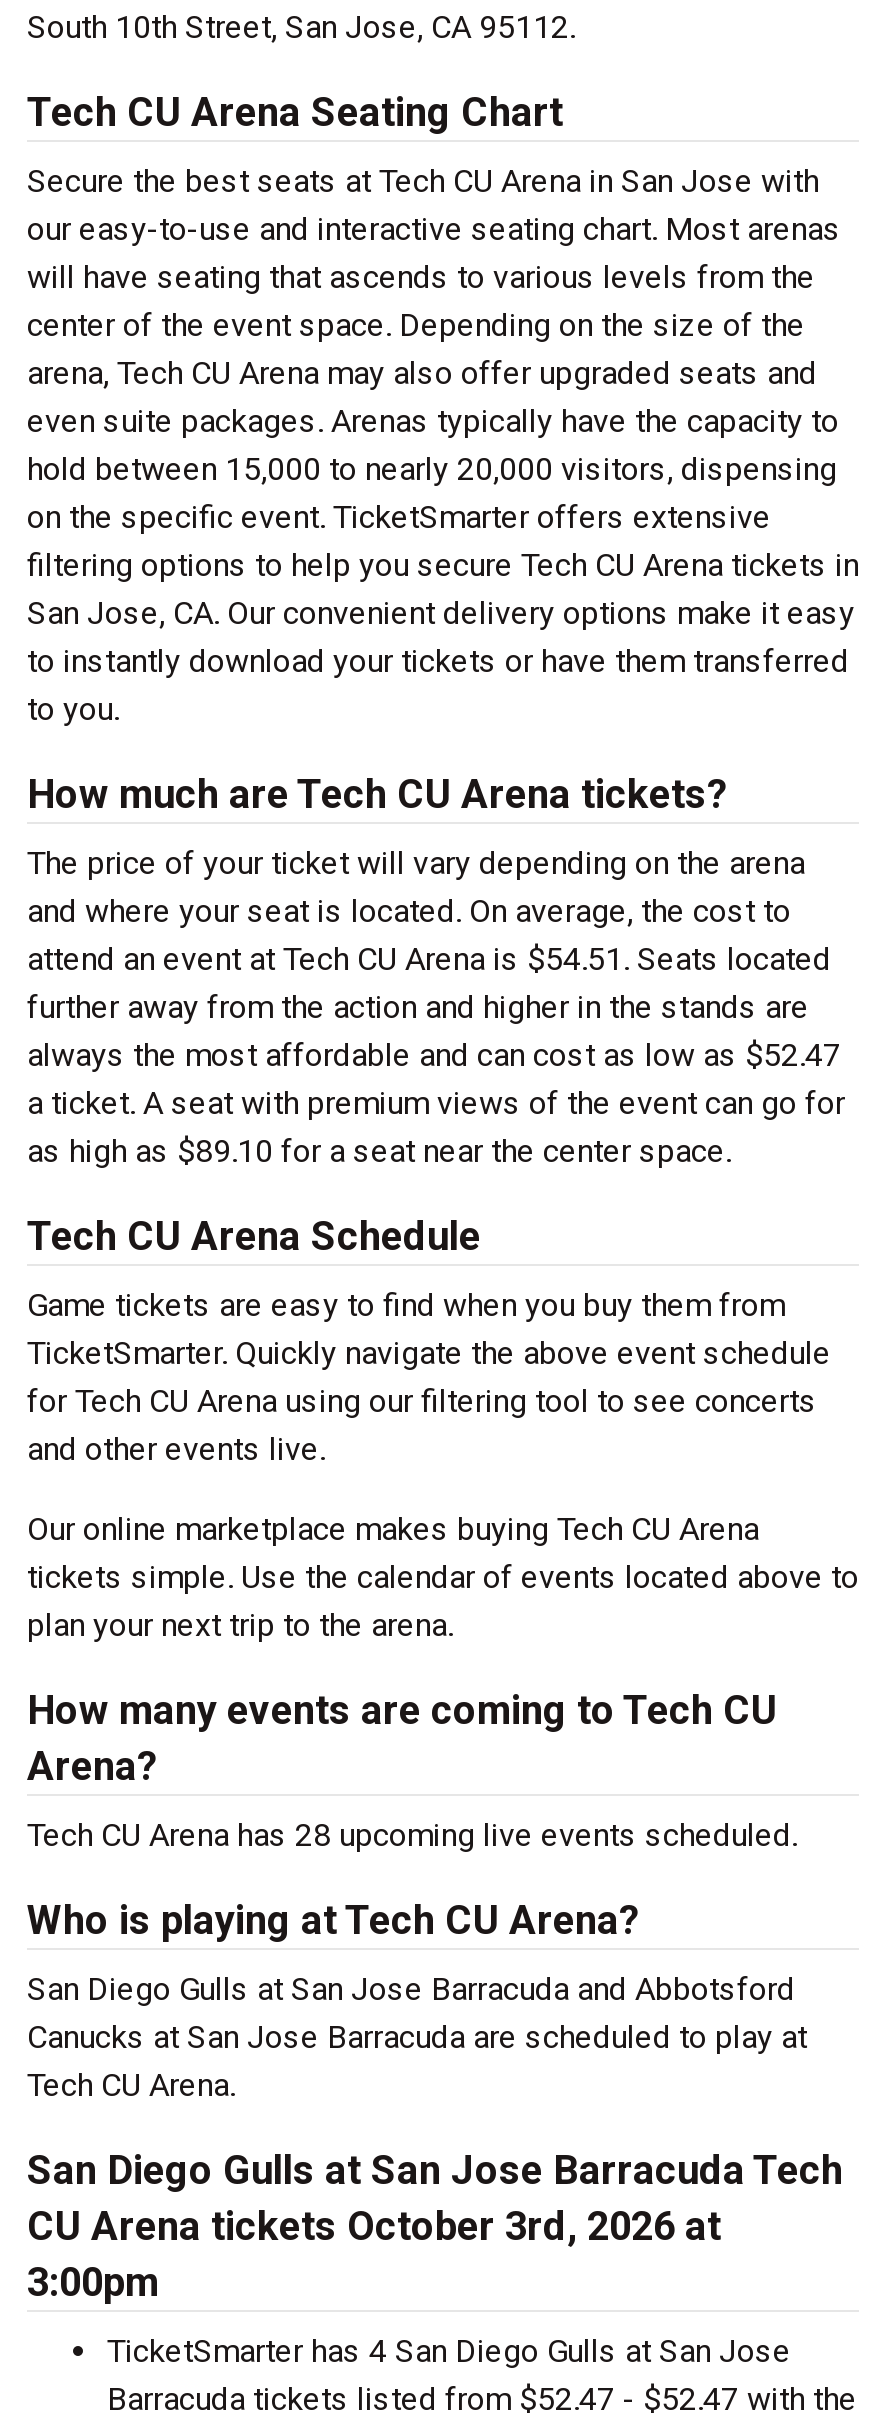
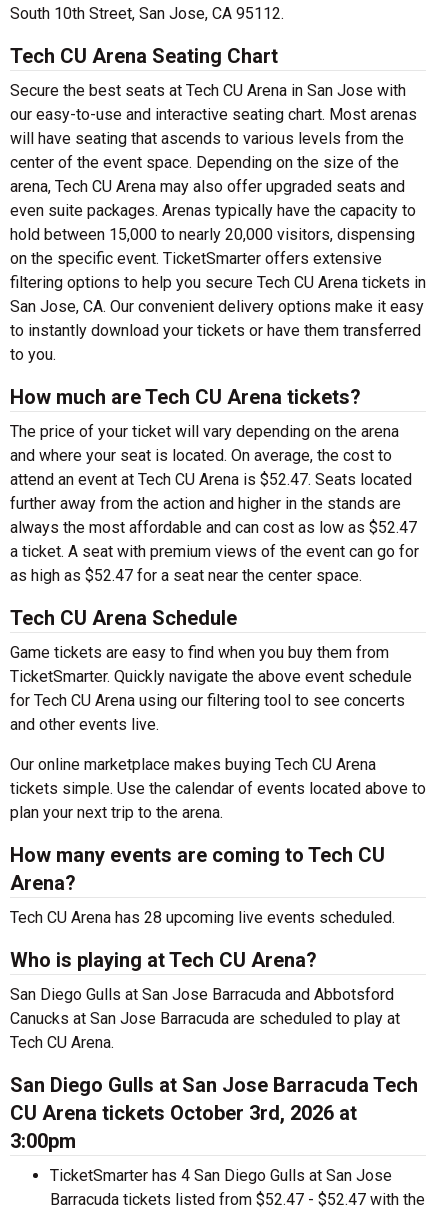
- attend an event at Tech CU Arena is $54.51. Seats located
+ attend an event at Tech CU Arena is $52.47. Seats located

- as high as $89.10 for a seat near the center space.
+ as high as $52.47 for a seat near the center space.
